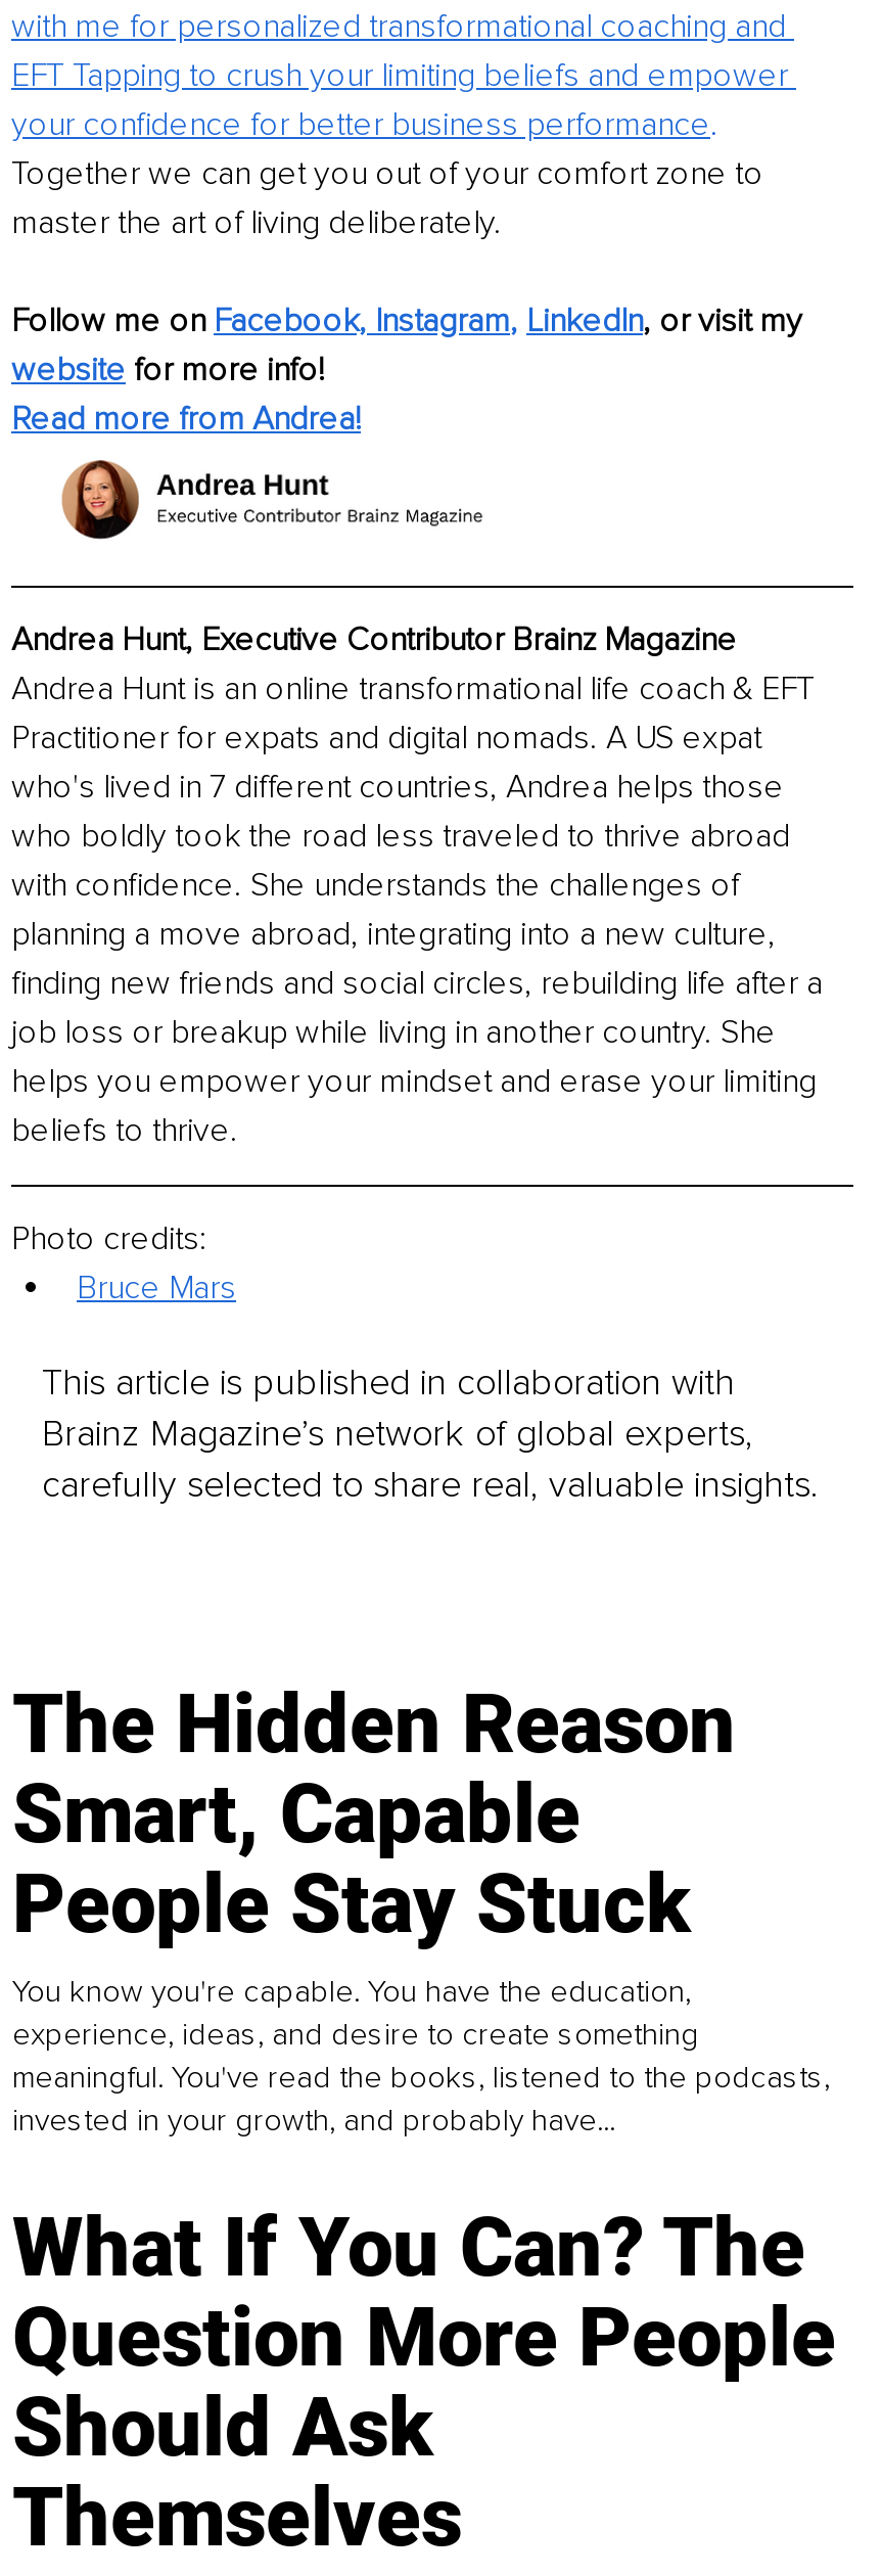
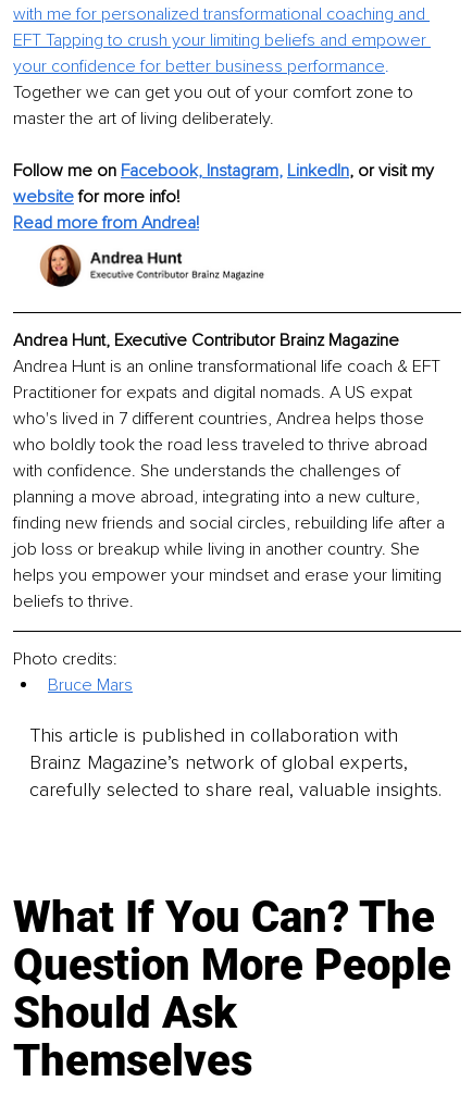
- The Hidden Reason
- Smart, Capable
- People Stay Stuck
- You know you're capable. You have the education,
- experience, ideas, and desire to create something
- meaningful. You've read the books, listened to the podcasts,
- invested in your growth, and probably have...
